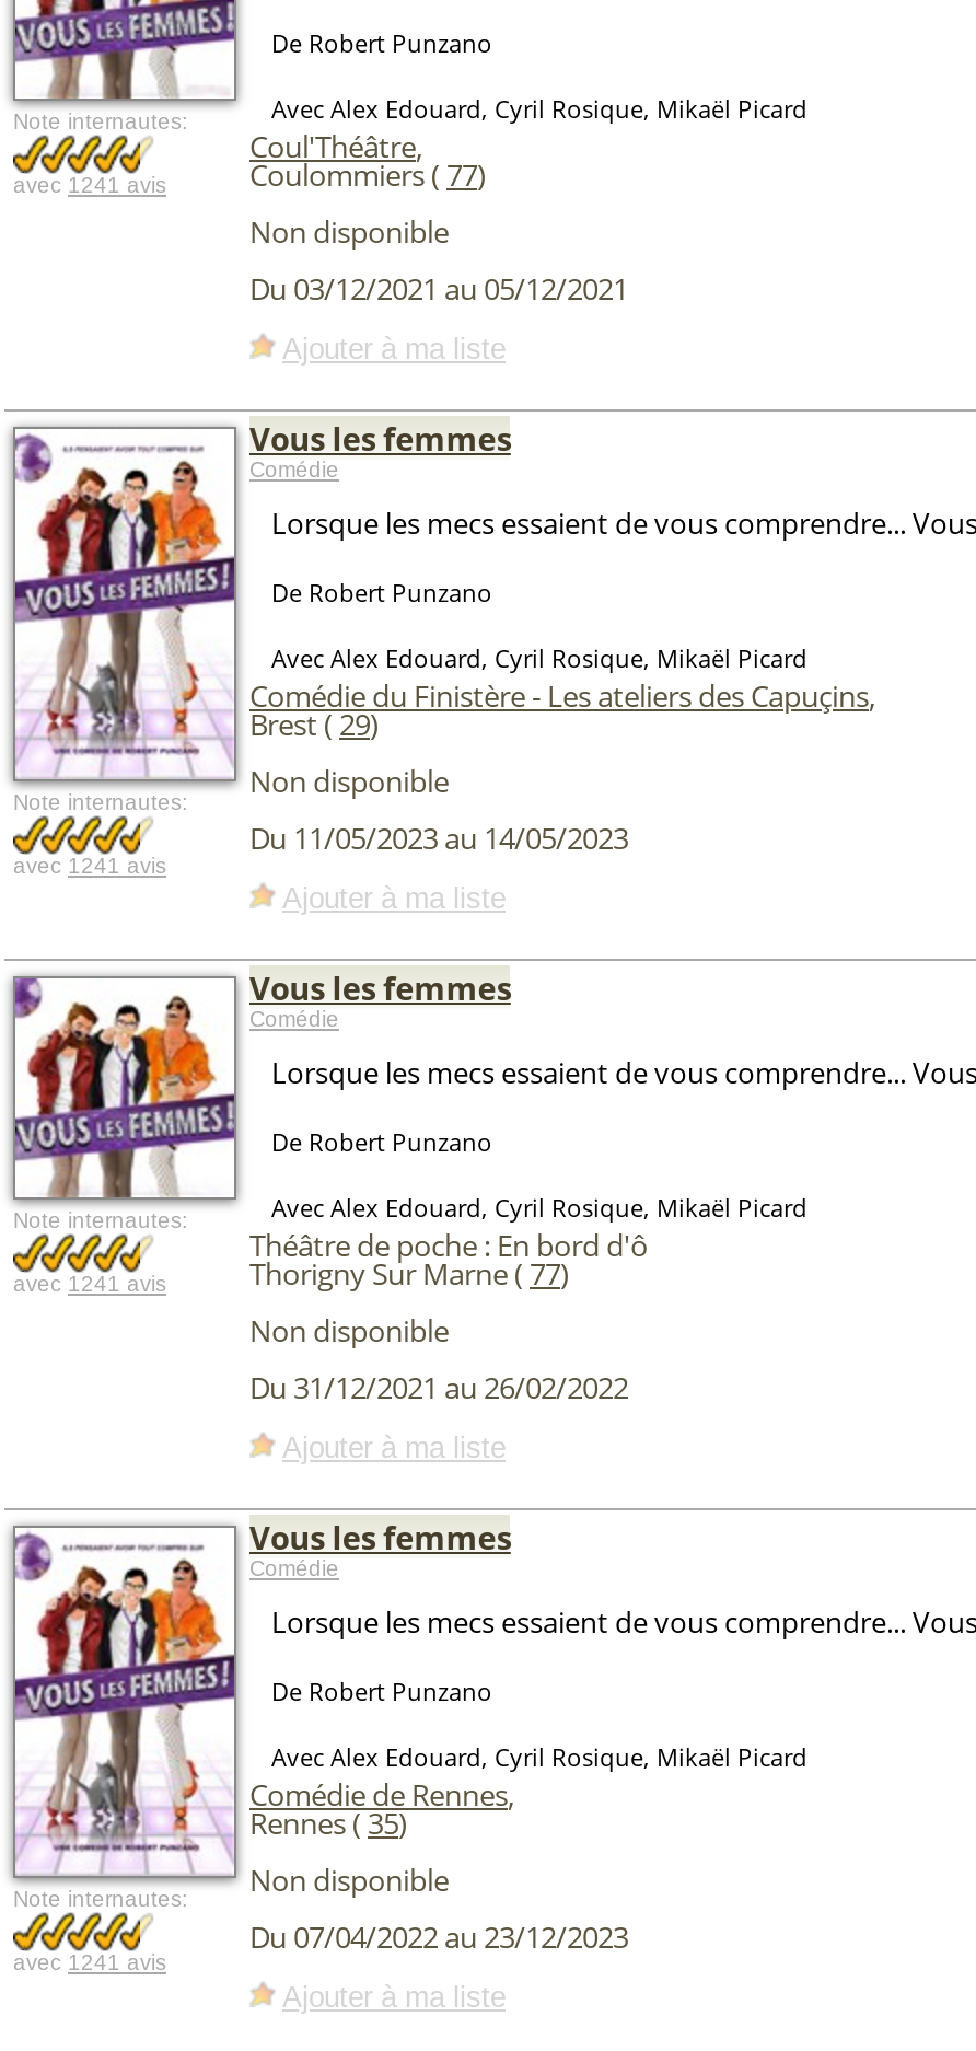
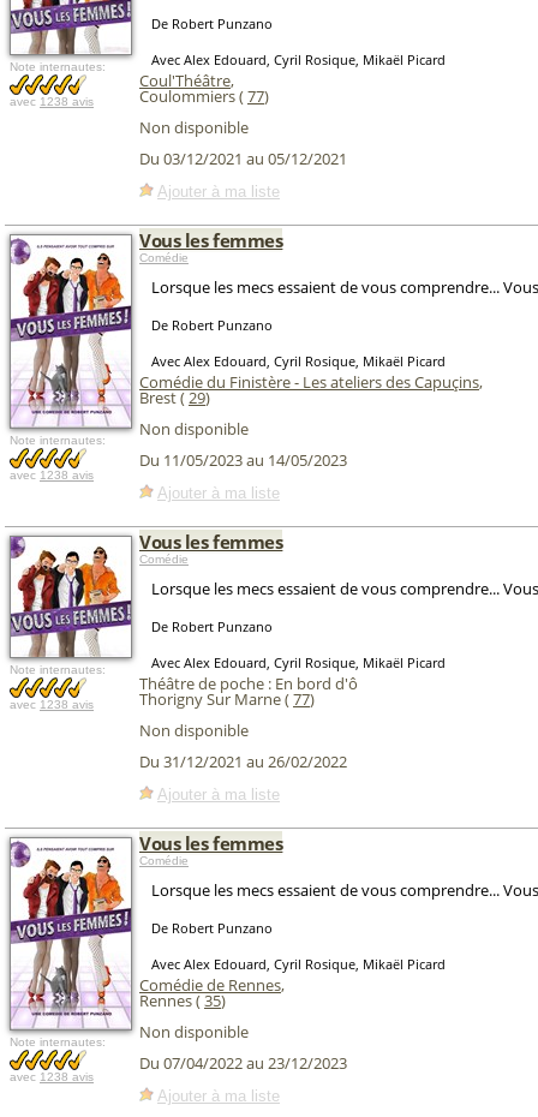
- avec 1241 avis
+ avec 1238 avis

- avec 1241 avis
+ avec 1238 avis

- avec 1241 avis
+ avec 1238 avis

- avec 1241 avis
+ avec 1238 avis
